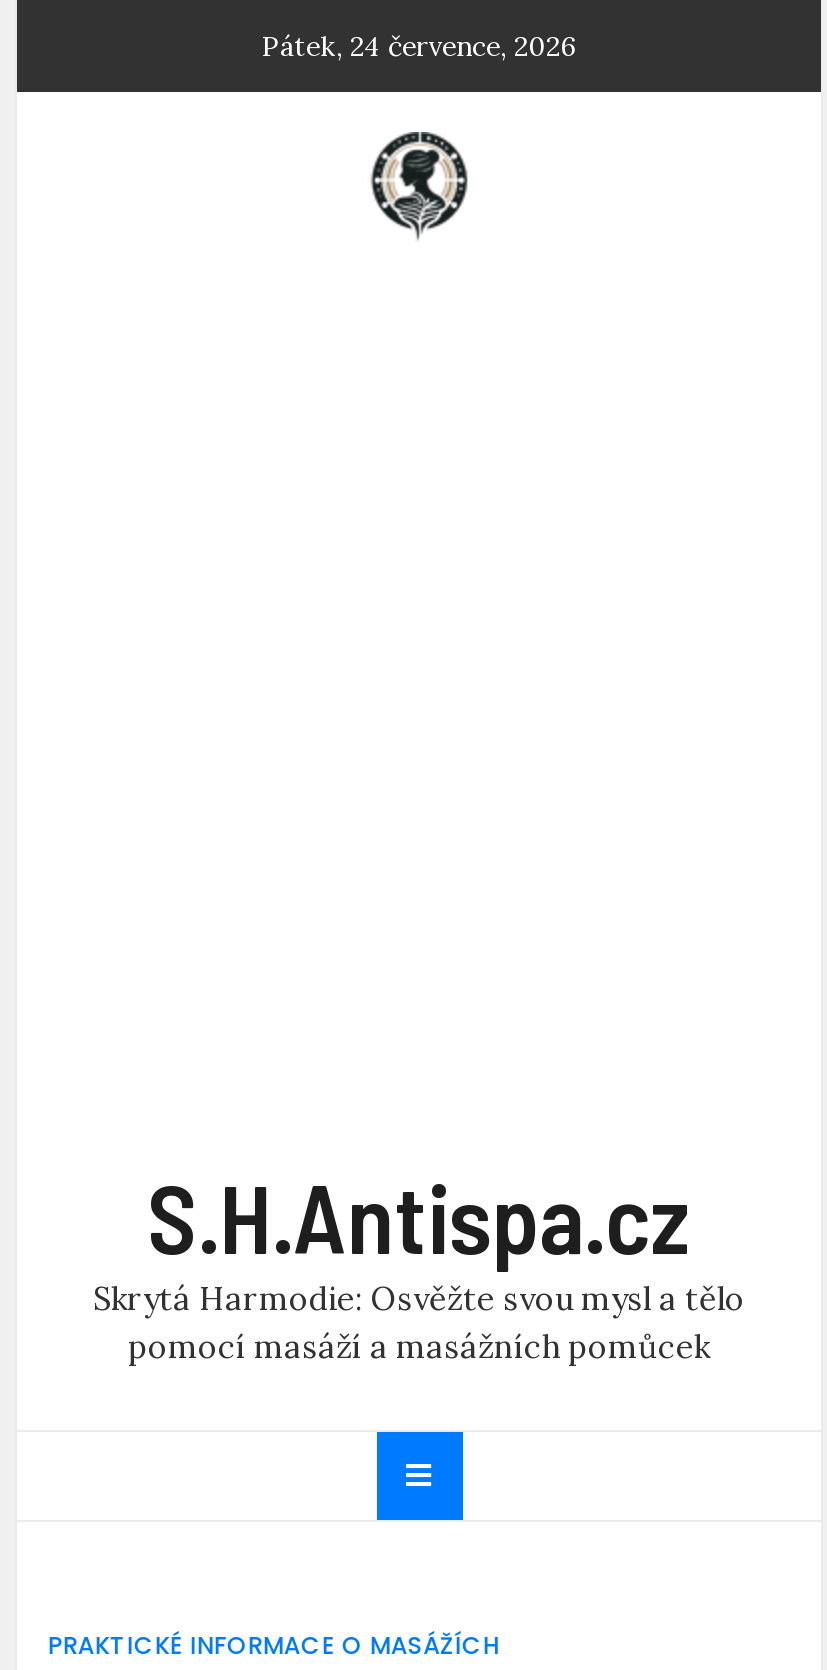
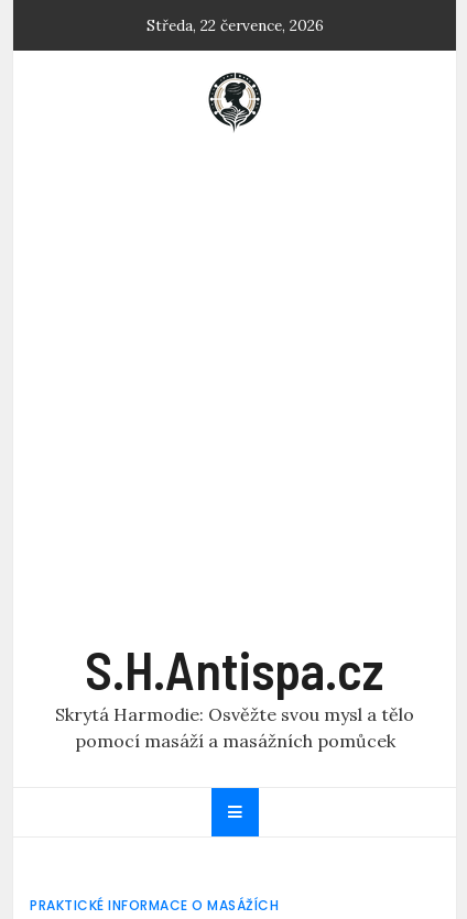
- Pátek, 24 července, 2026
+ Středa, 22 července, 2026
